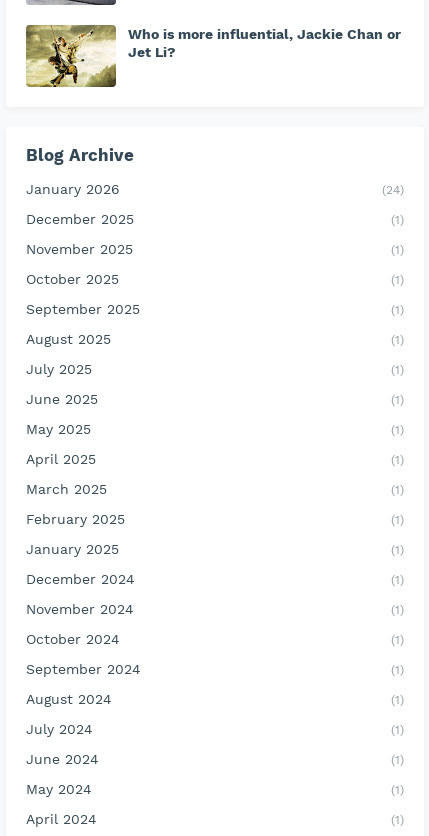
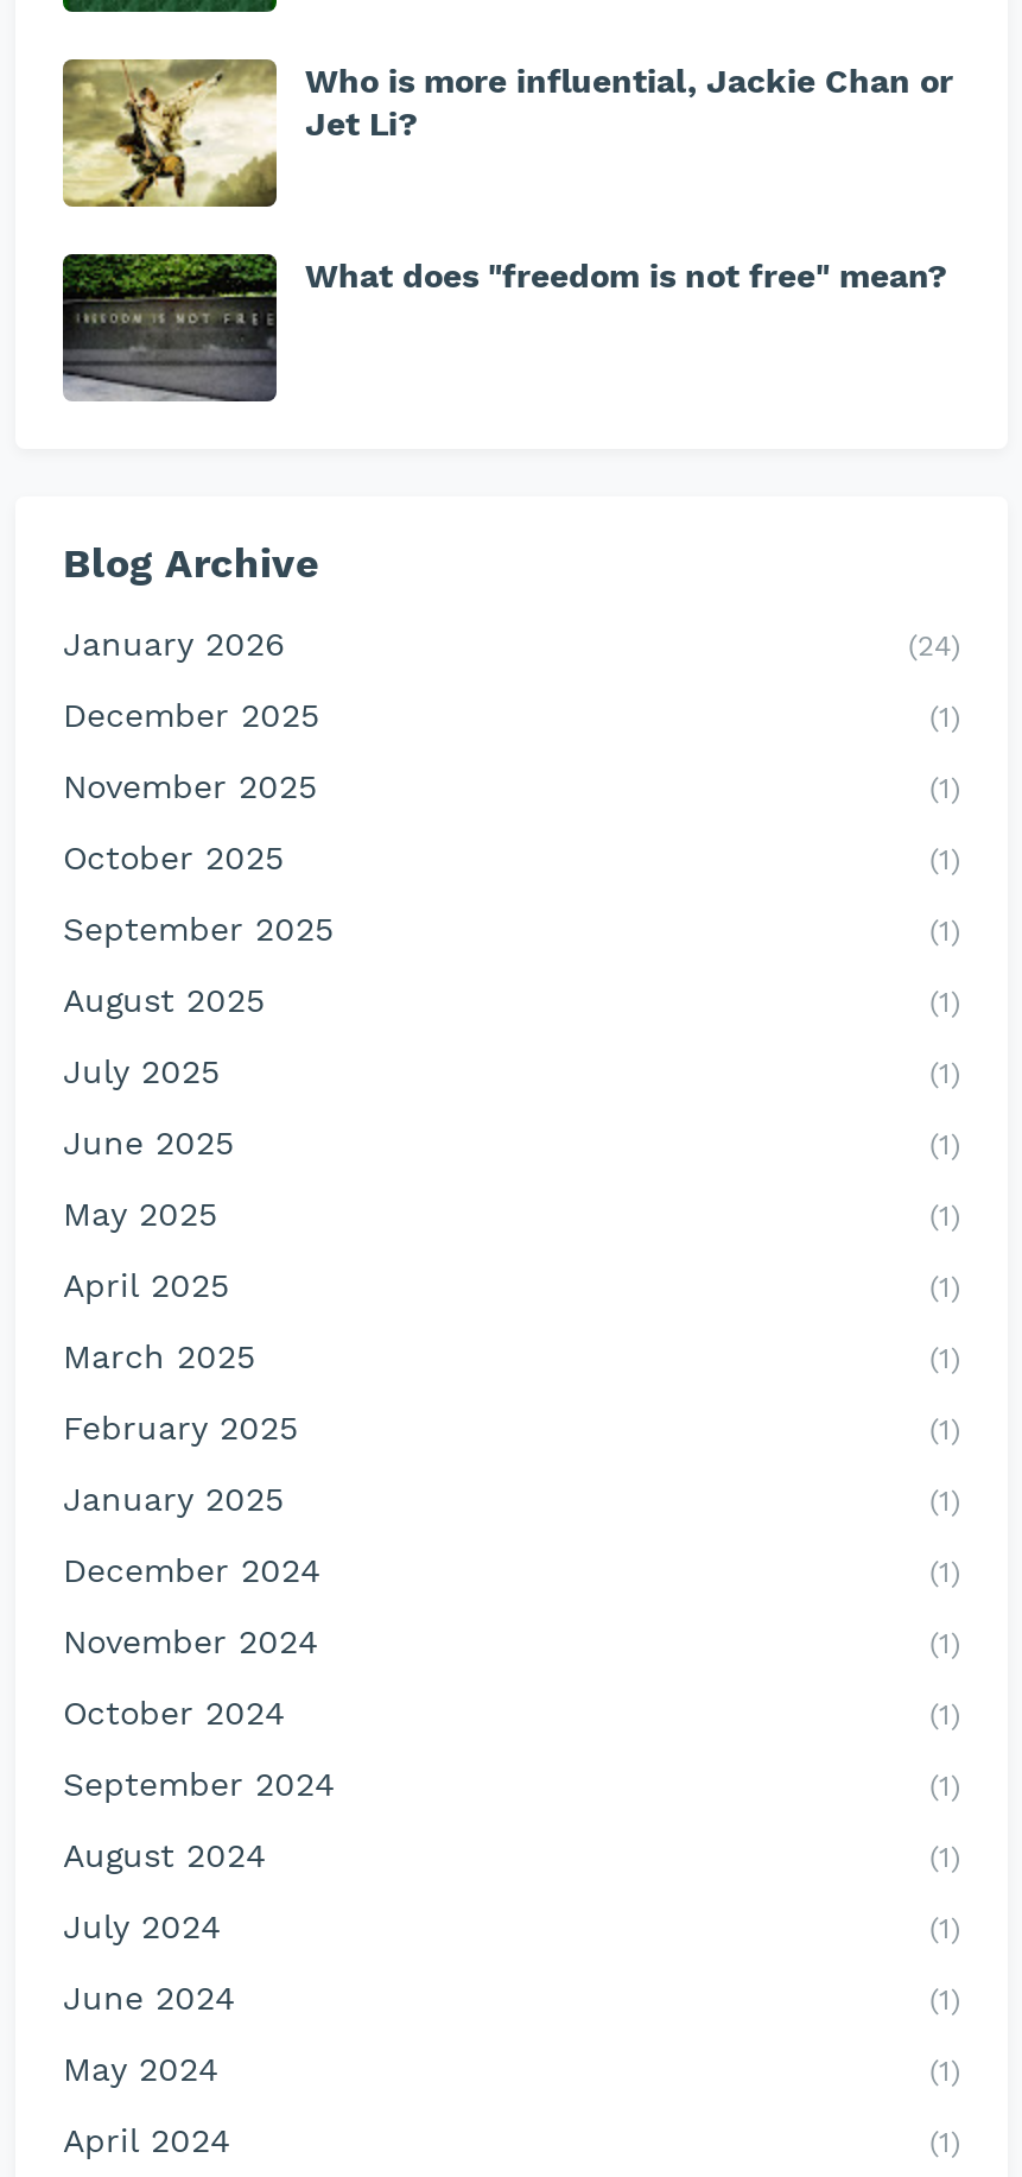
+ [image]
+ What does "freedom is not free" mean?
